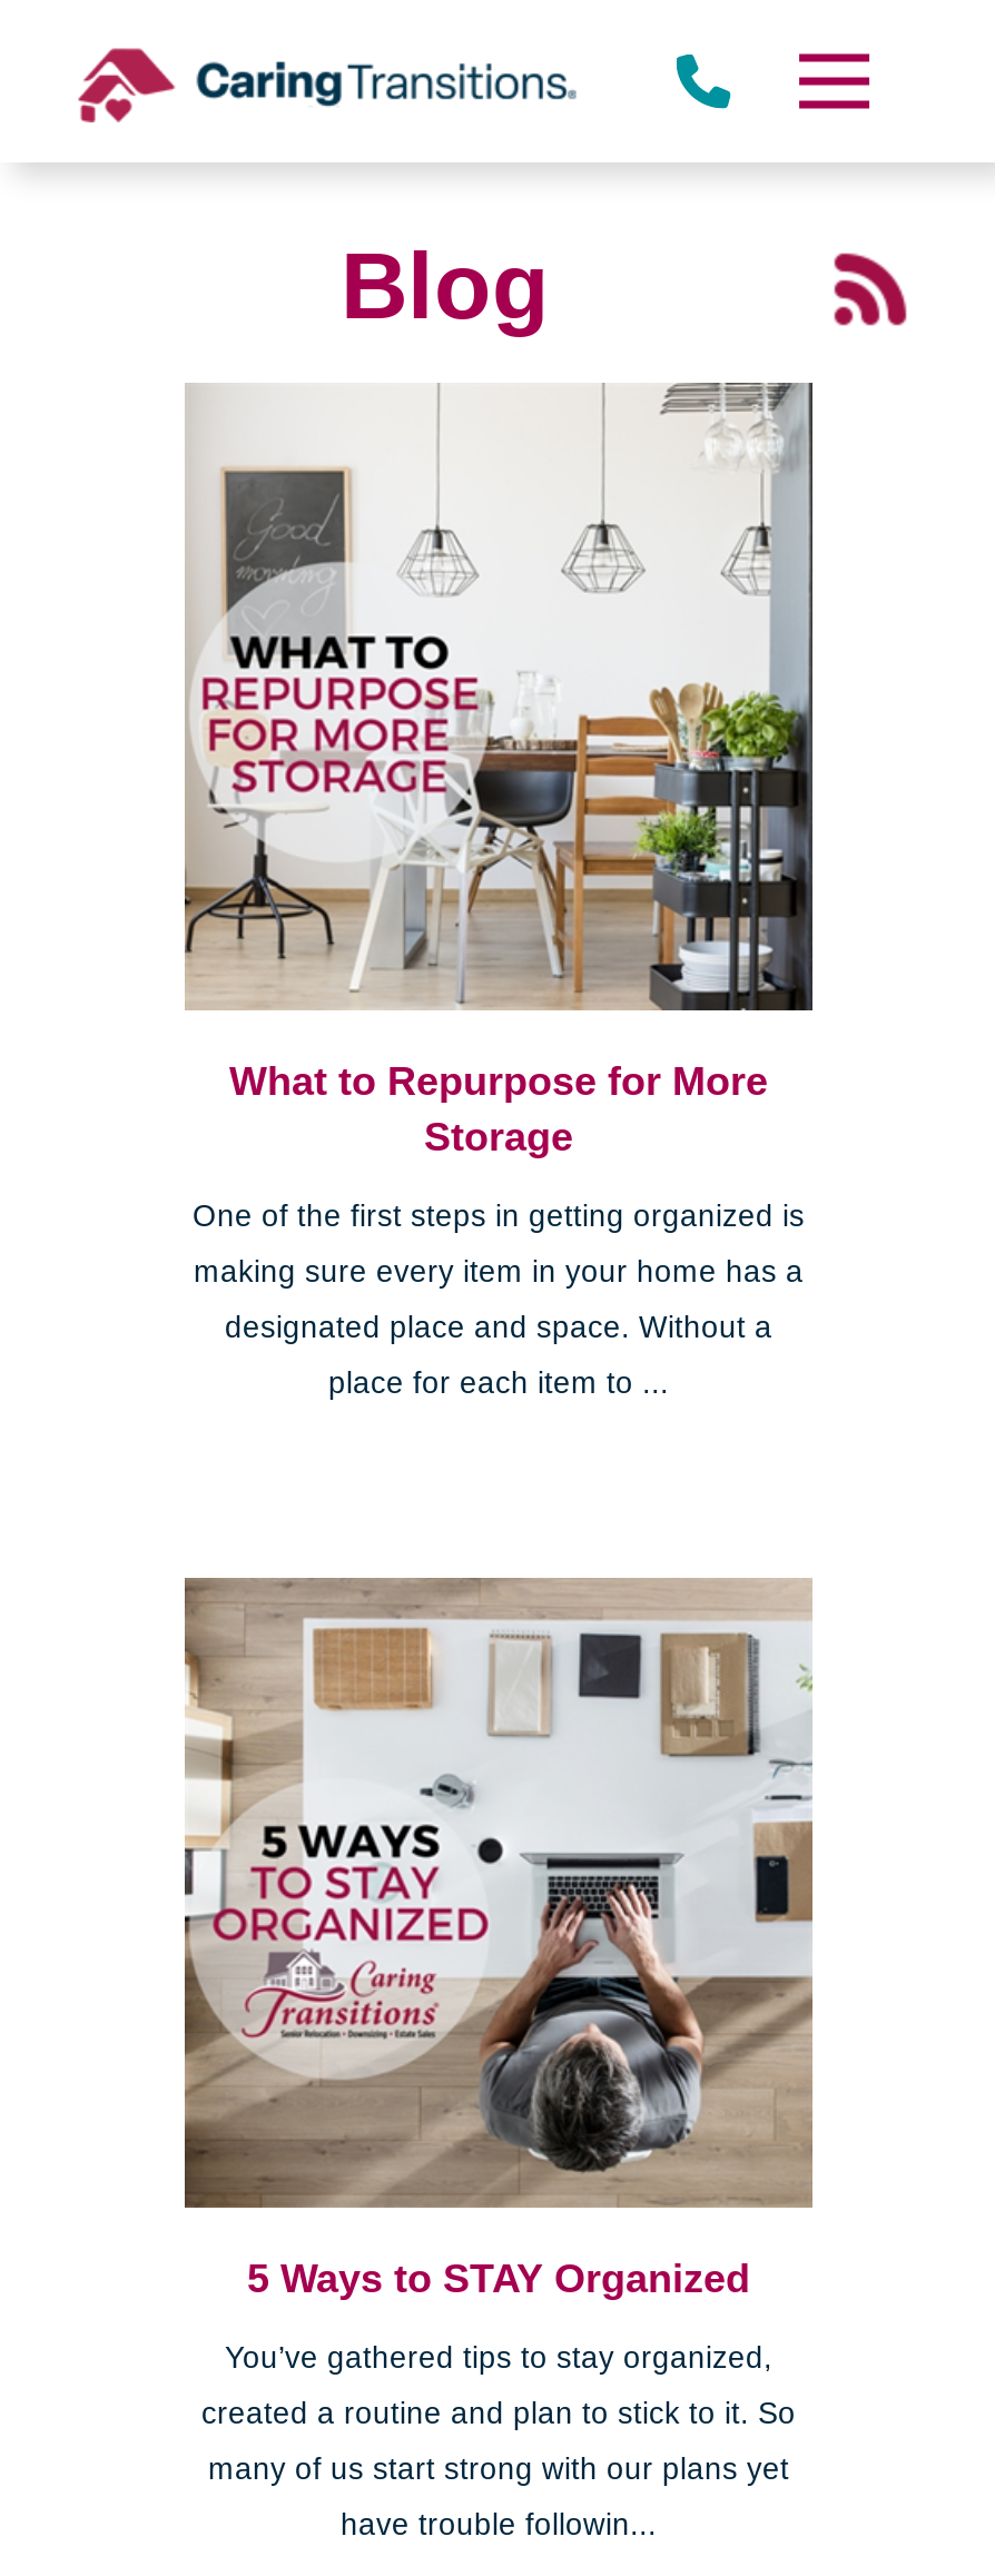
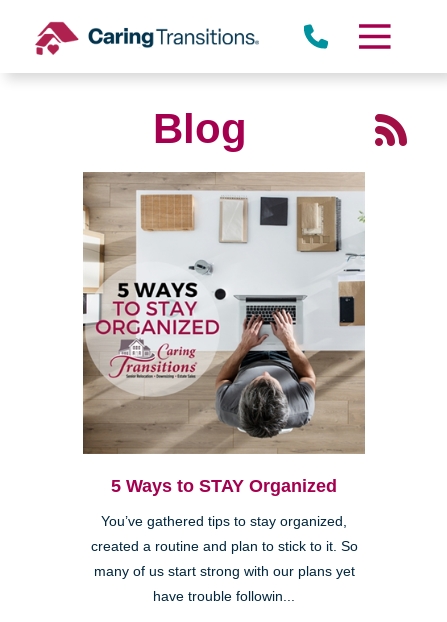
- [image]
- What to Repurpose for More
- Storage
- One of the first steps in getting organized is
- making sure every item in your home has a
- designated place and space. Without a
- place for each item to ...
